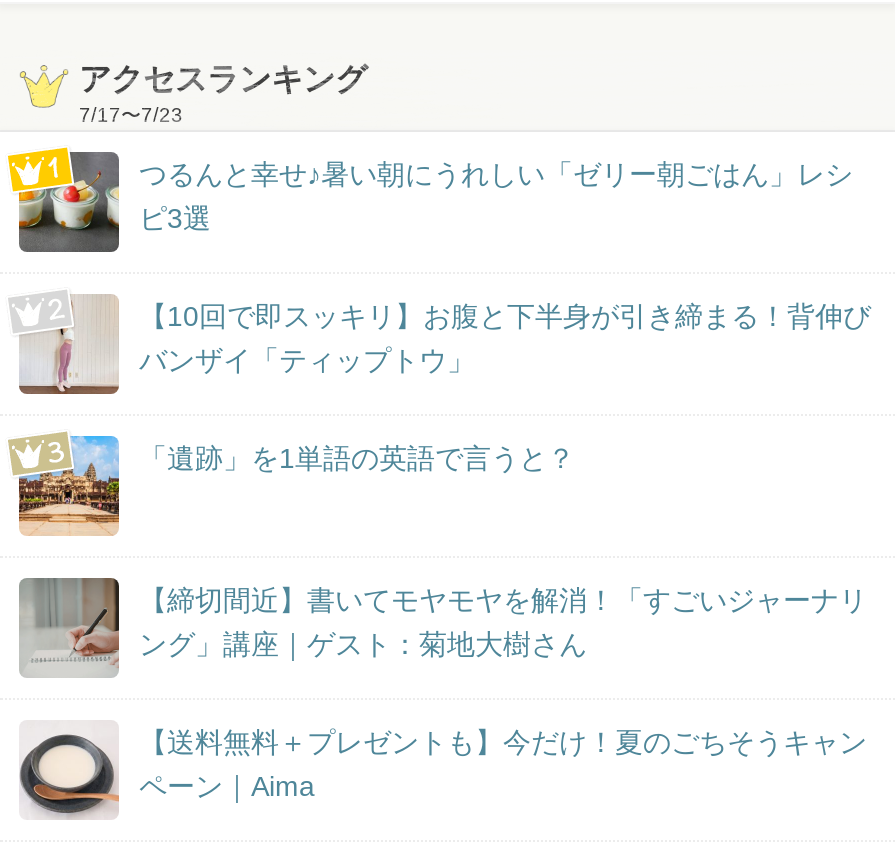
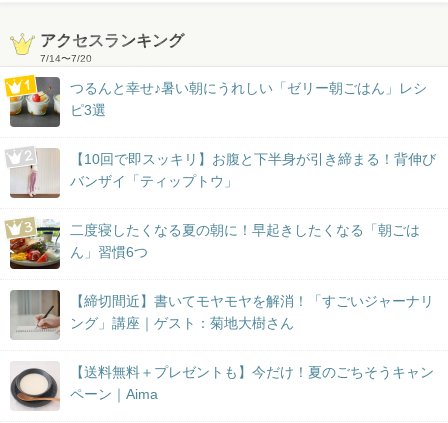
- 7/17〜7/23
+ 7/14〜7/20

- [image]
- 「遺跡」を1単語の英語で言うと？
+ [image]
+ 二度寝したくなる夏の朝に！早起きしたくなる「朝ごは
+ ん」習慣6つ
